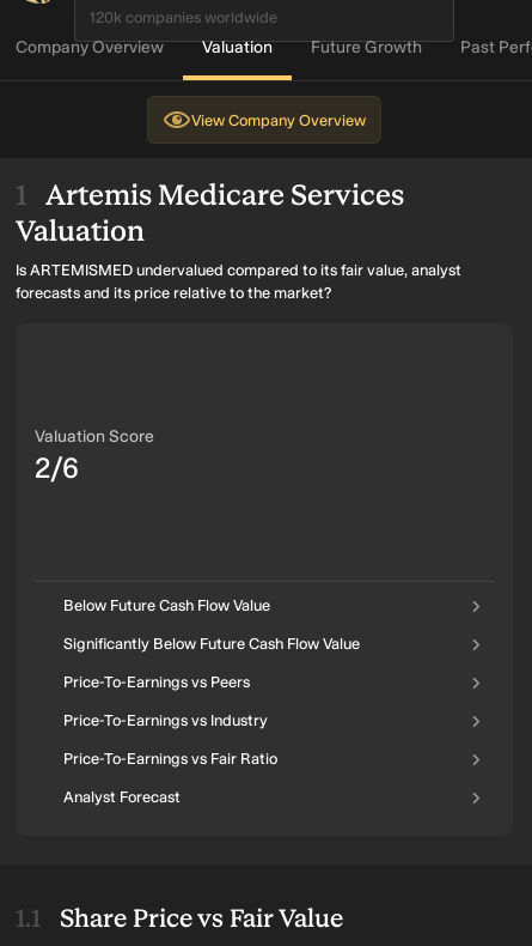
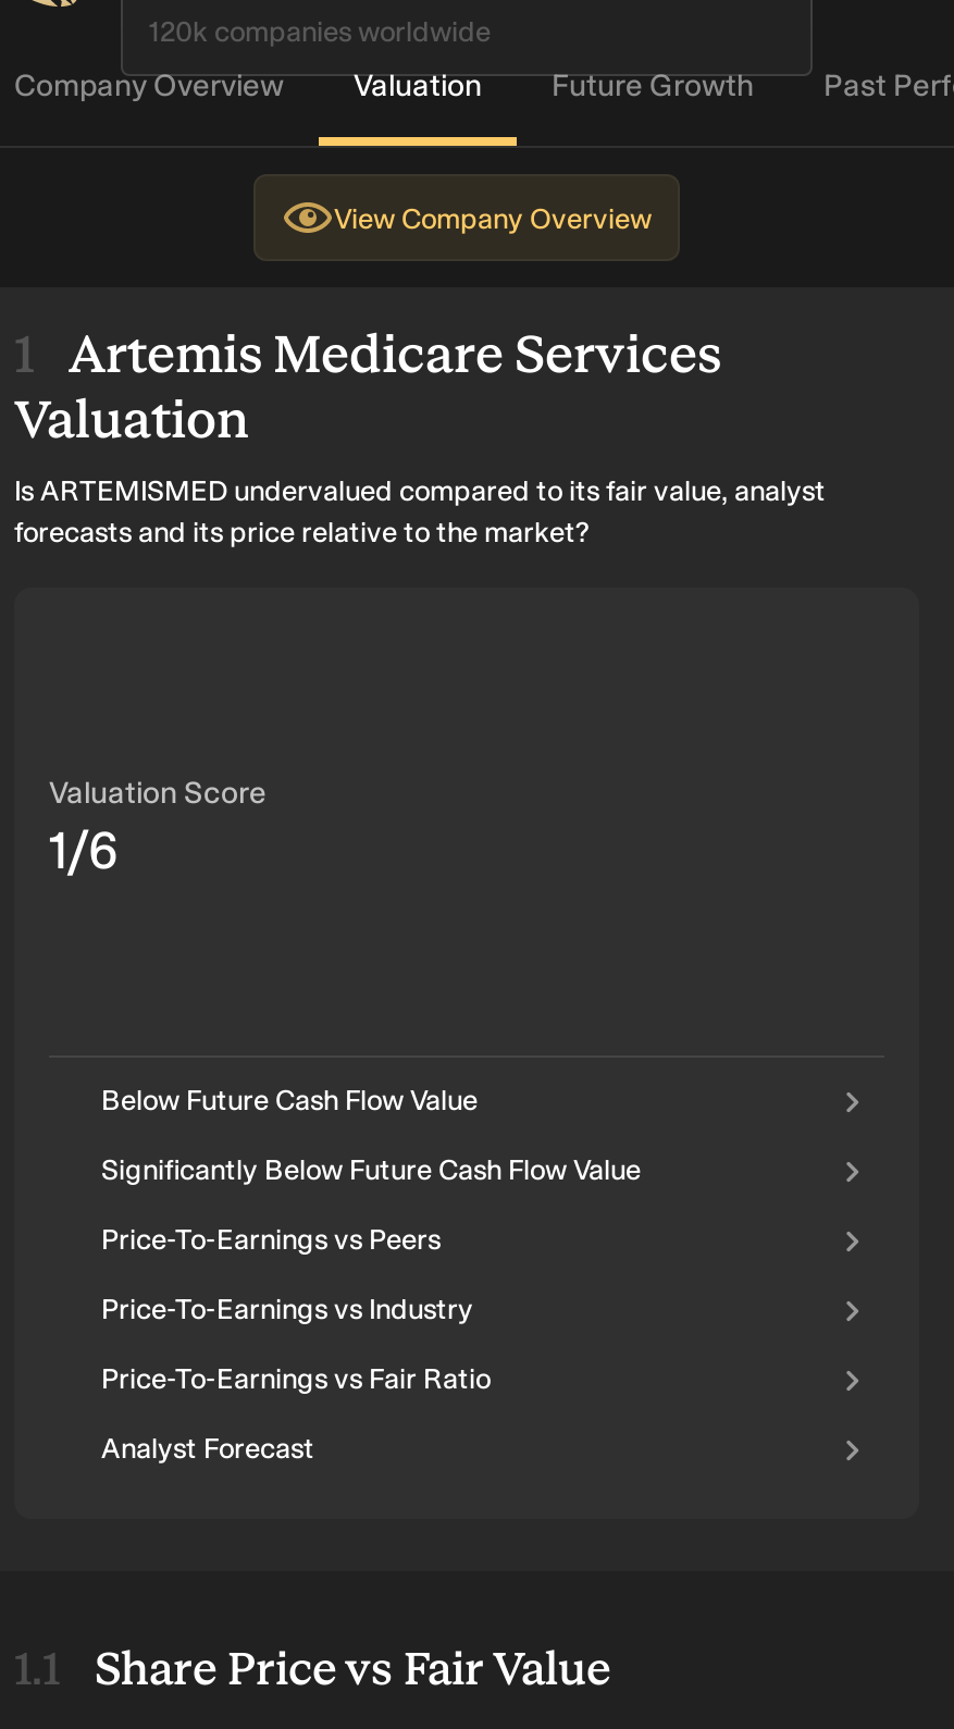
- 2/6
+ 1/6
